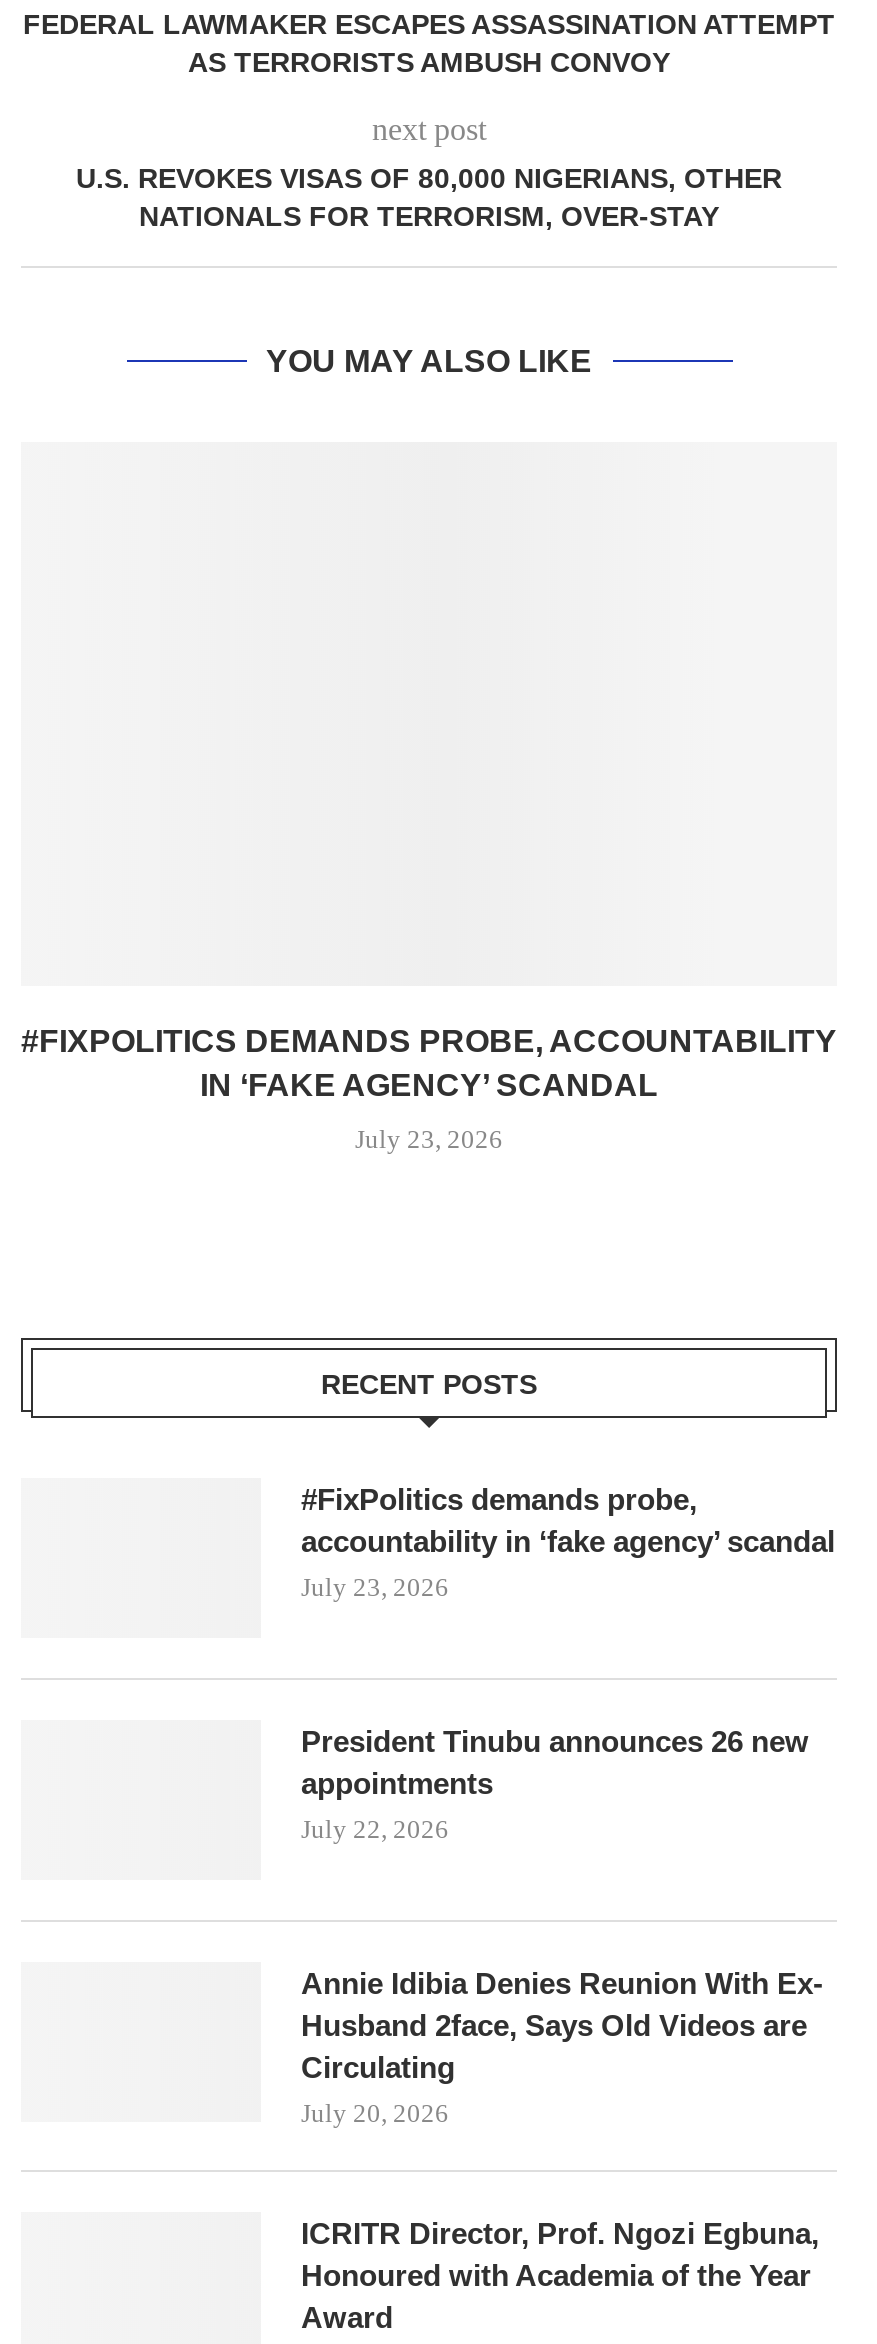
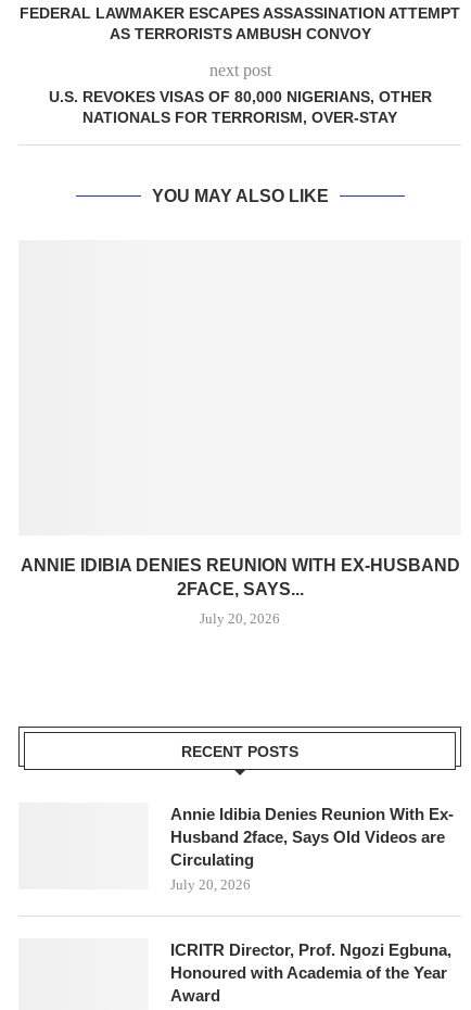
- #FIXPOLITICS DEMANDS PROBE, ACCOUNTABILITY
- IN ‘FAKE AGENCY’ SCANDAL
+ ANNIE IDIBIA DENIES REUNION WITH EX-HUSBAND
+ 2FACE, SAYS...

- July 23, 2026
+ July 20, 2026

- #FixPolitics demands probe,
- accountability in ‘fake agency’ scandal
- July 23, 2026

- President Tinubu announces 26 new
- appointments
- July 22, 2026
